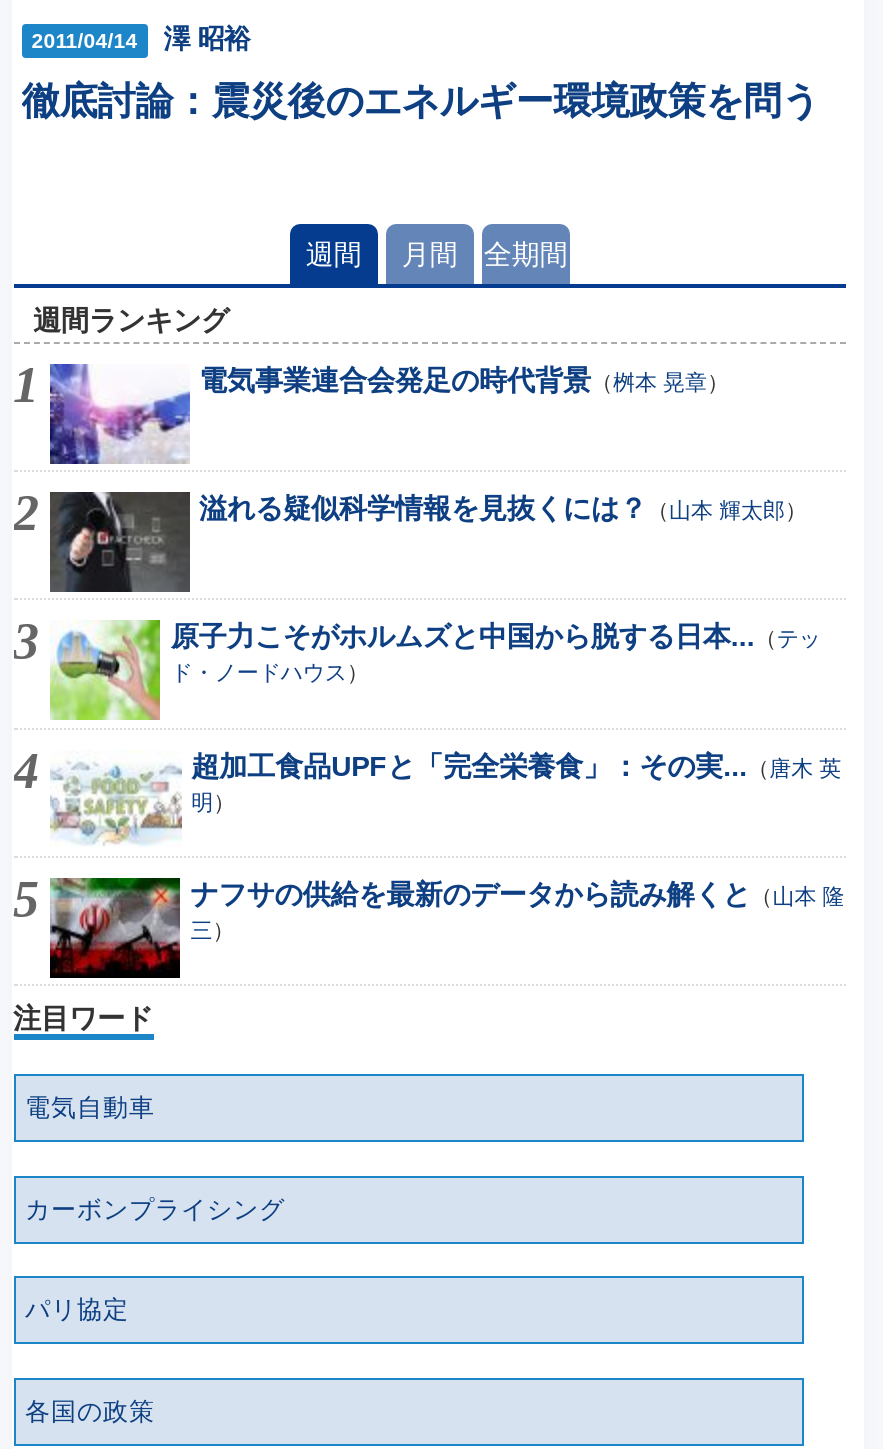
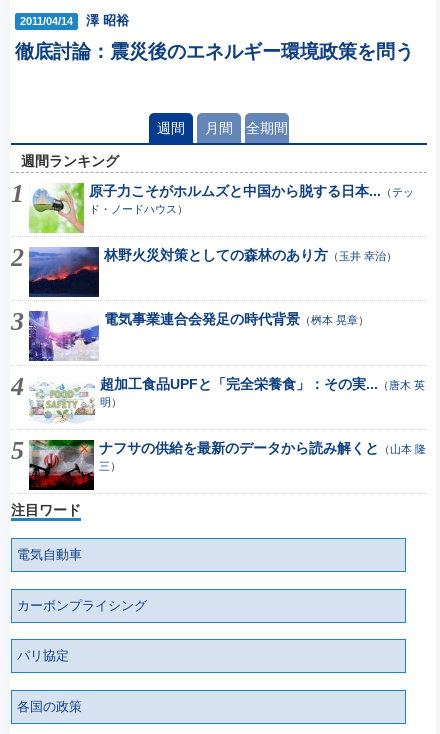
moved down: [image] | 電気事業連合会発足の時代背景（桝本 晃章）

- [image]
+ [image]

- 溢れる疑似科学情報を見抜くには？（山本 輝太郎）

moved up: [image] | 原子力こそがホルムズと中国から脱する日本...（テッ | ド・ノードハウス）

+ 林野火災対策としての森林のあり方（玉井 幸治）
